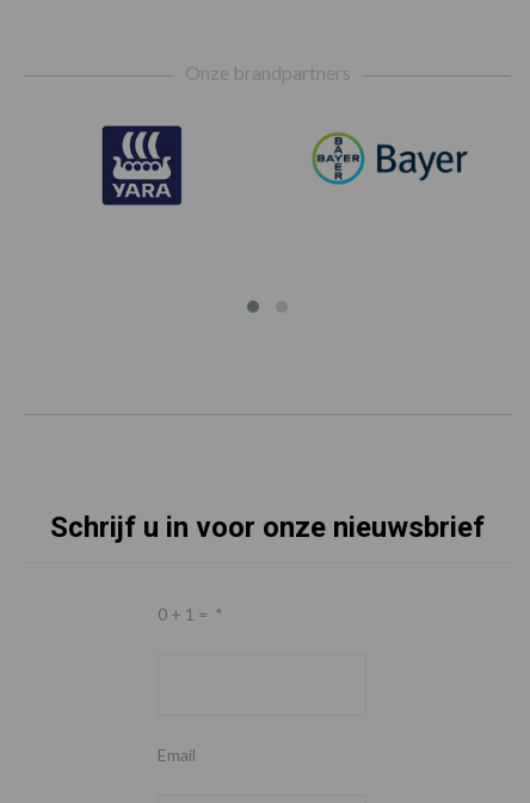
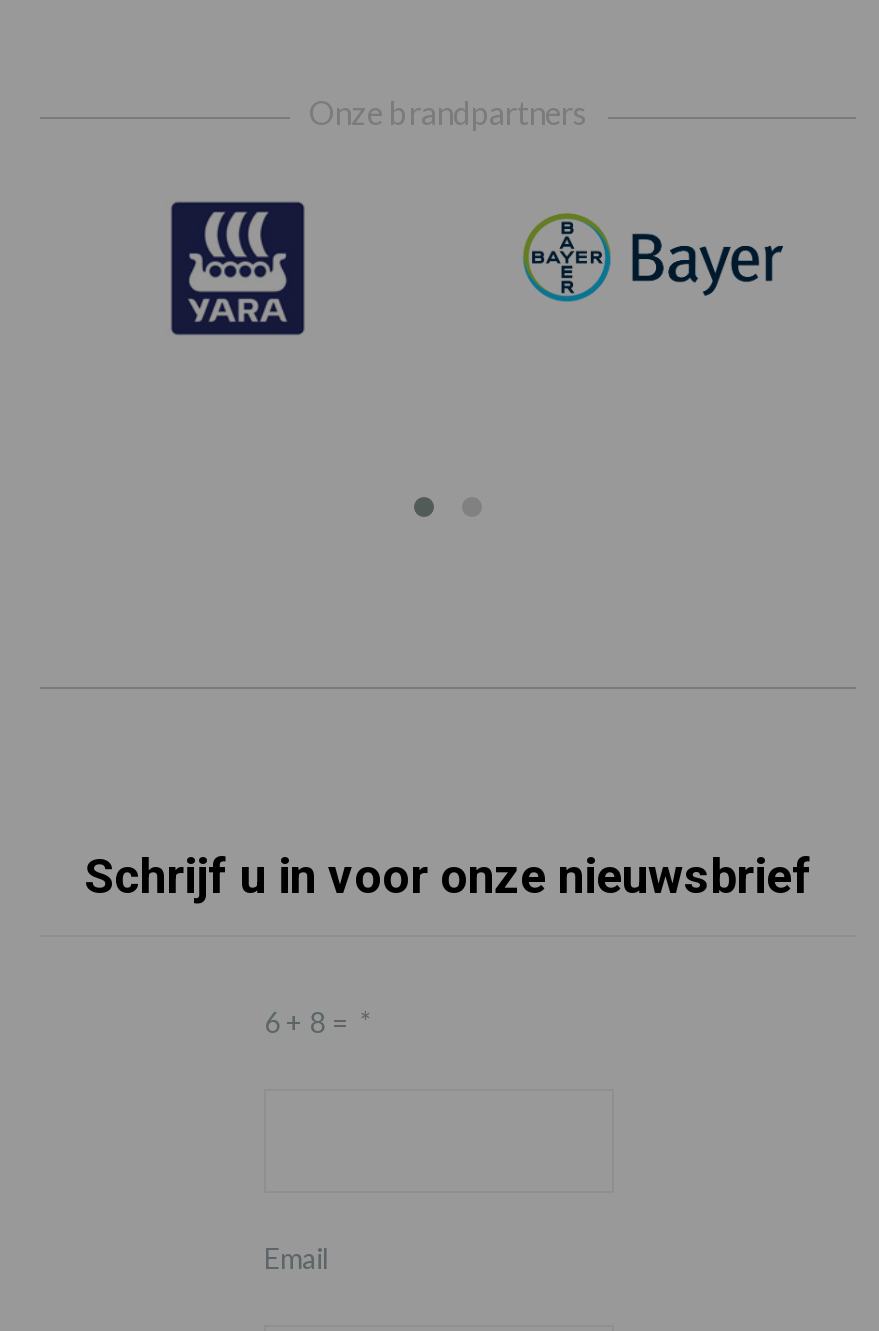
- 0 + 1 = *
+ 6 + 8 = *
